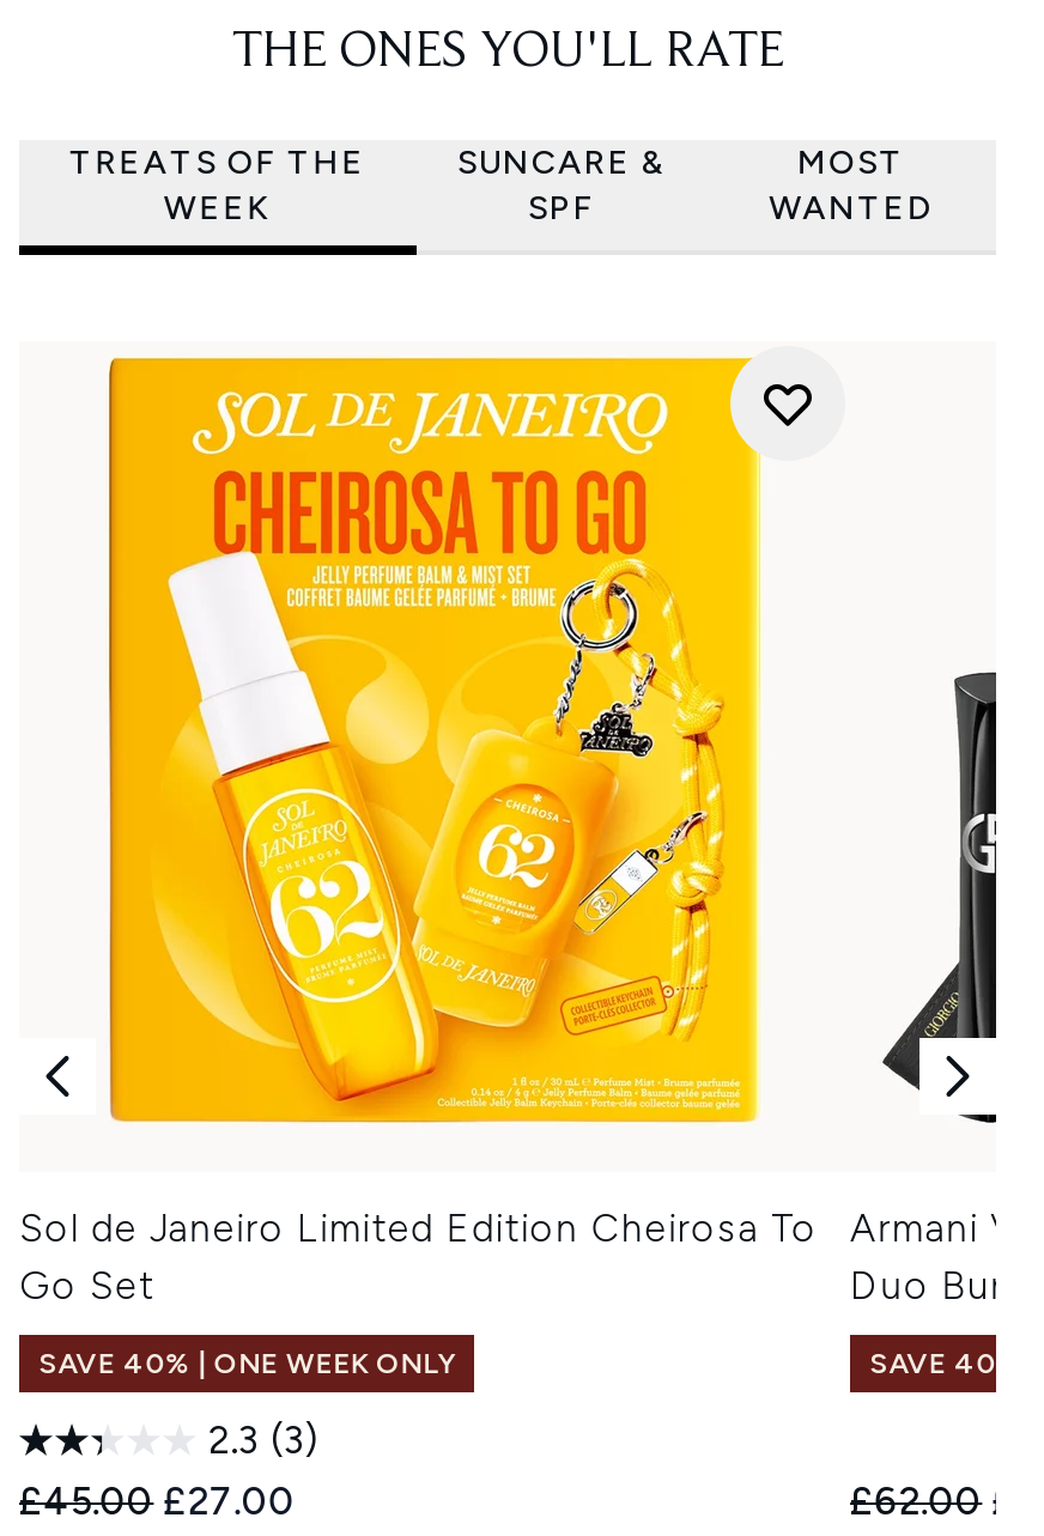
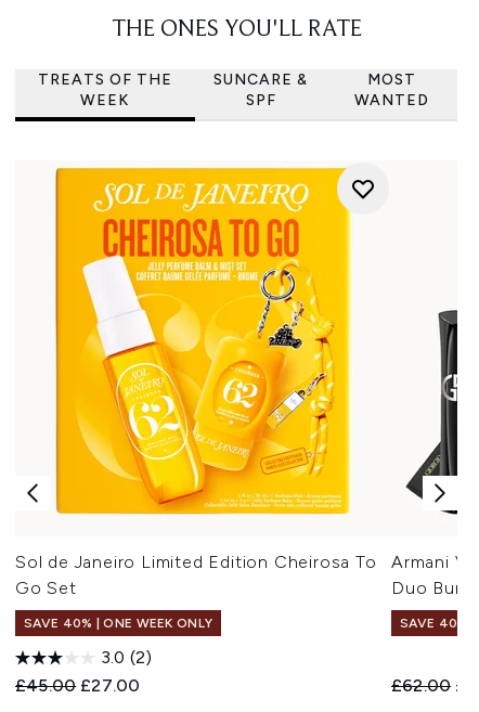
- 2.3 (3)
+ 3.0 (2)
